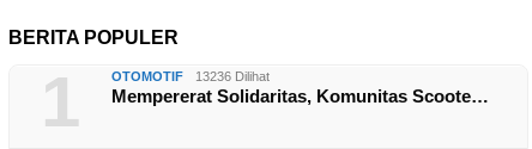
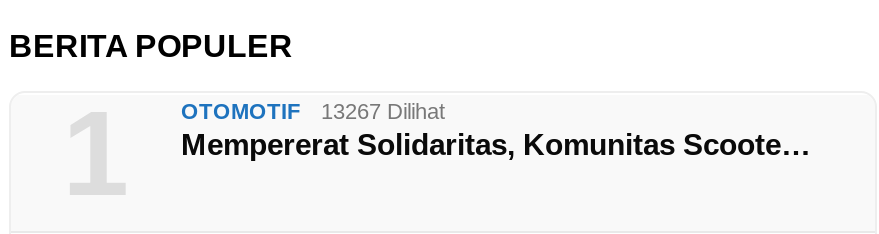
- OTOMOTIF 13236 Dilihat
+ OTOMOTIF 13267 Dilihat
